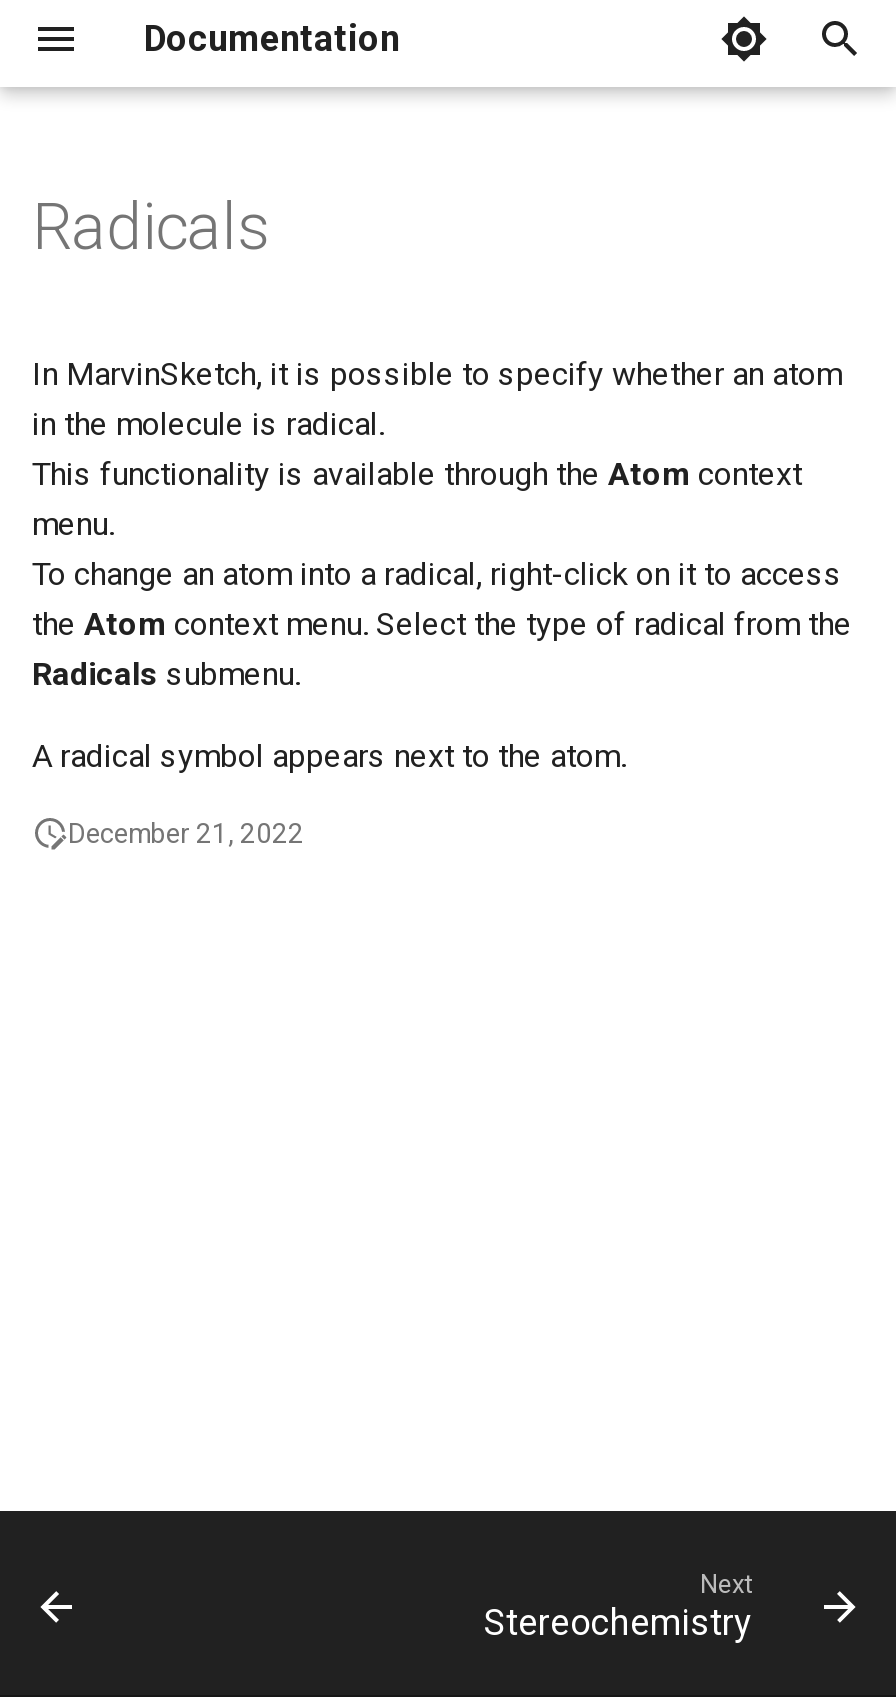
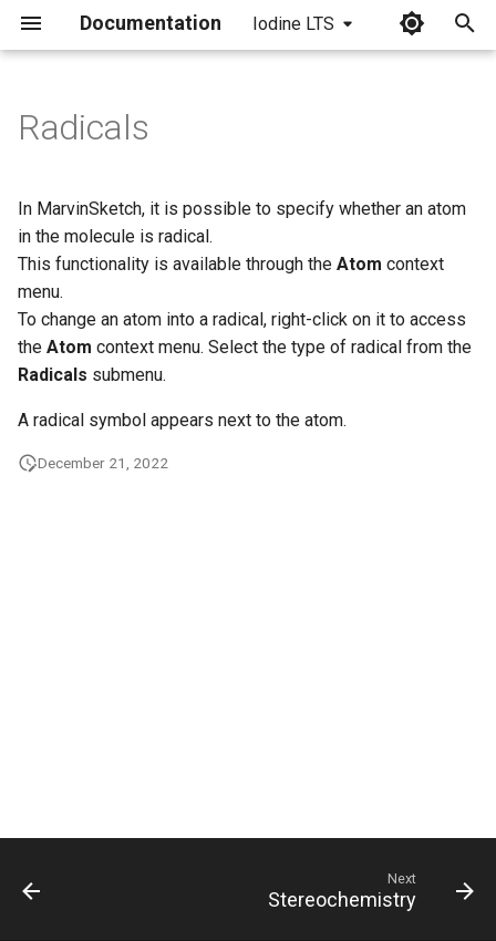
+ Iodine LTS
